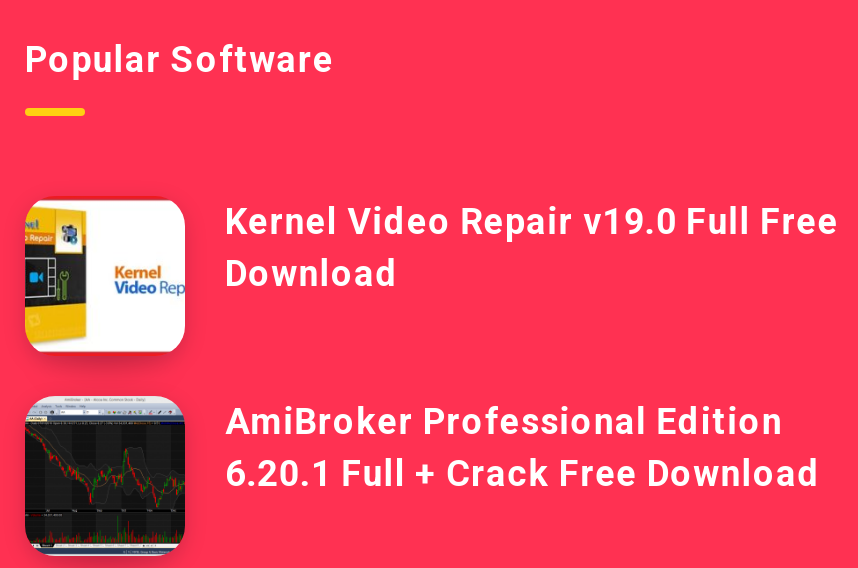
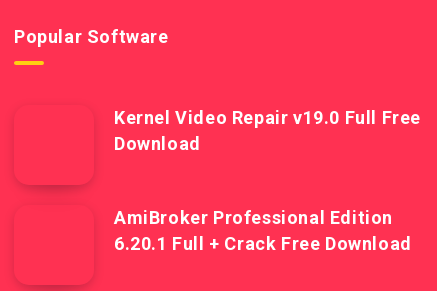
- [image]

- [image]
